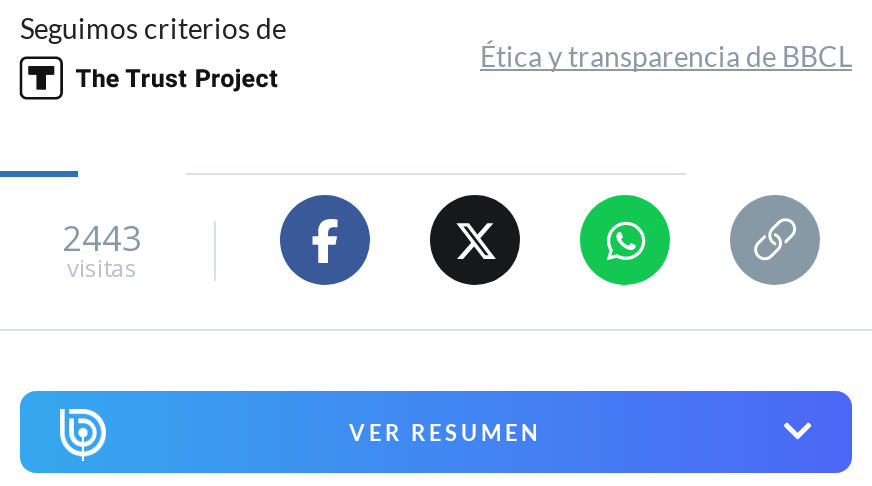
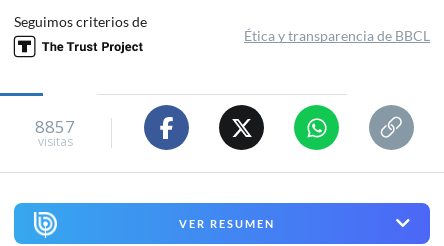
- 2443
+ 8857
